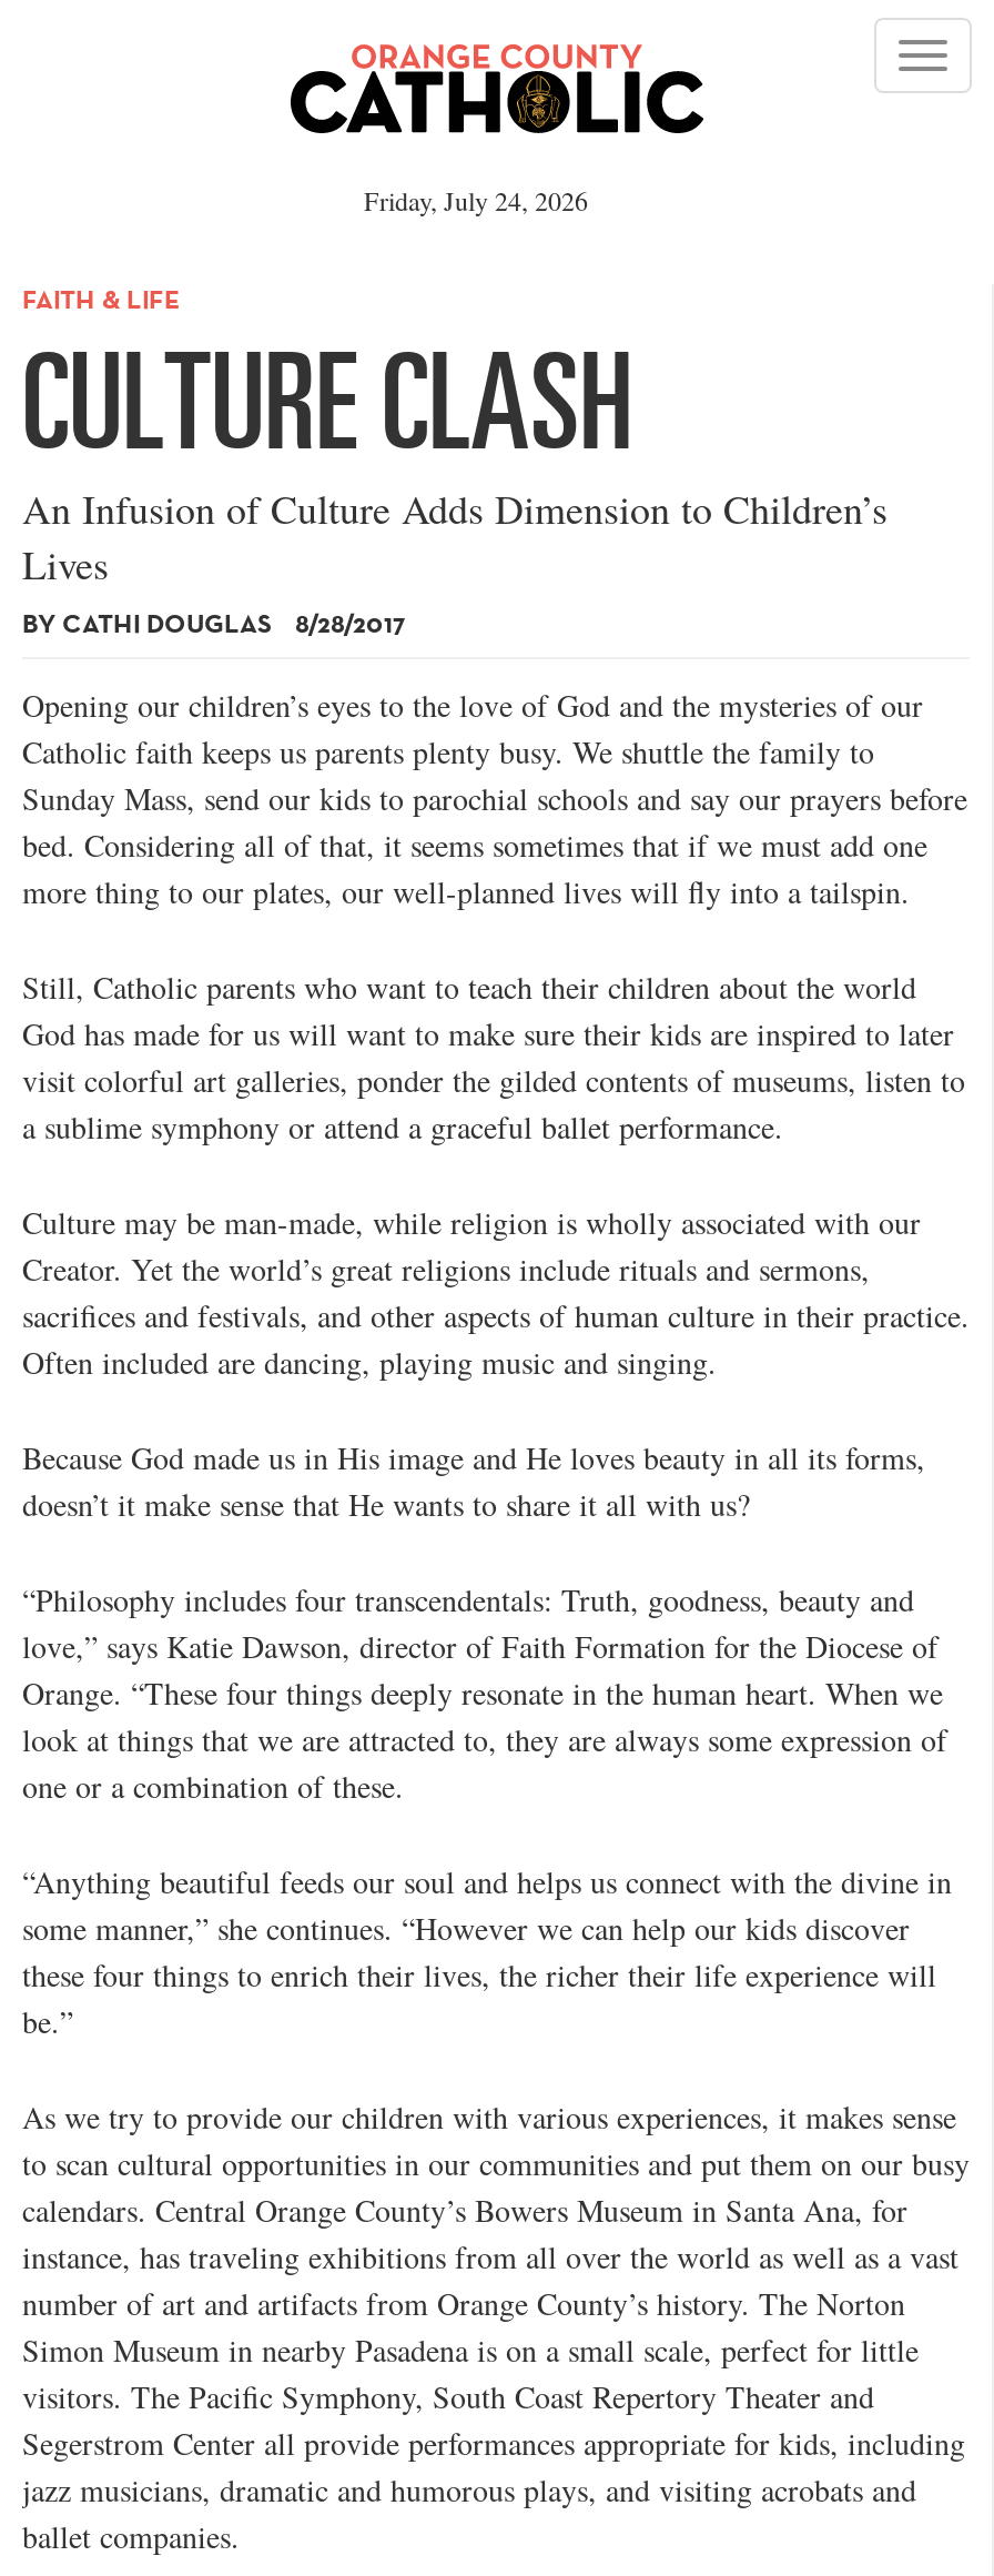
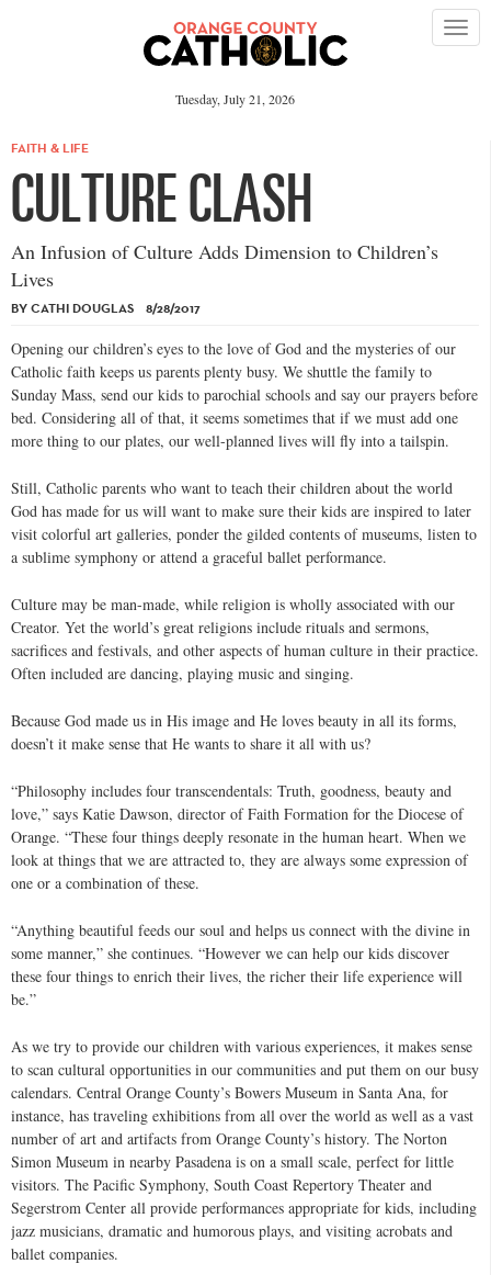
- Friday, July 24, 2026
+ Tuesday, July 21, 2026
